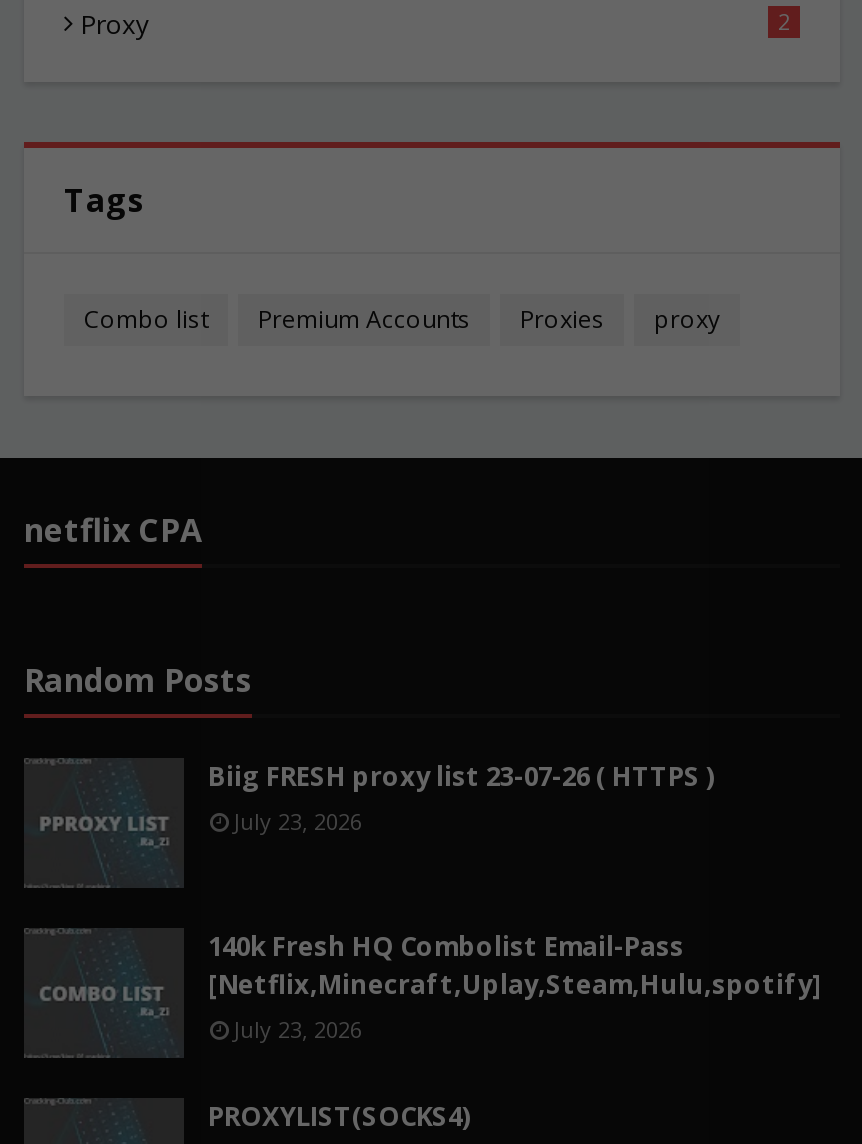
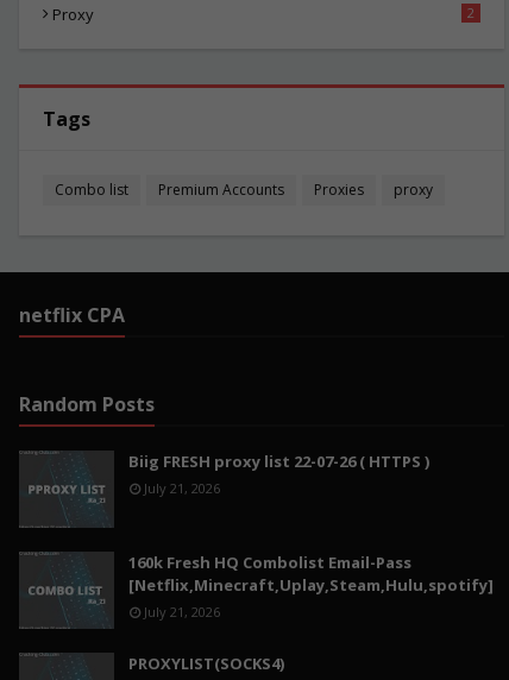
- Biig FRESH proxy list 23-07-26 ( HTTPS )
+ Biig FRESH proxy list 22-07-26 ( HTTPS )

- July 23, 2026
+ July 21, 2026

- 140k Fresh HQ Combolist Email-Pass
+ 160k Fresh HQ Combolist Email-Pass

- July 23, 2026
+ July 21, 2026
